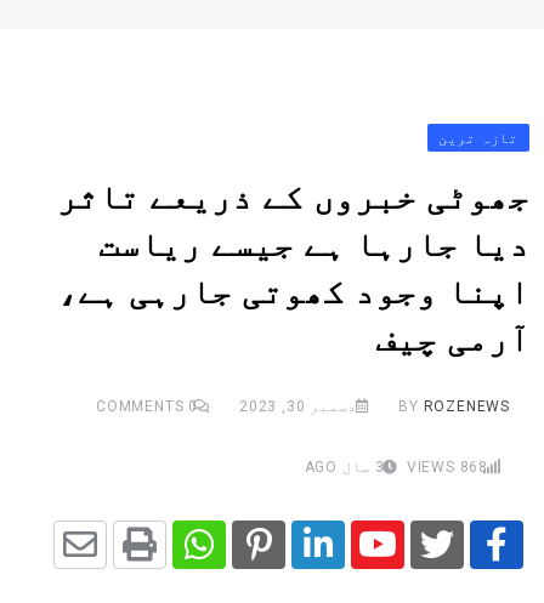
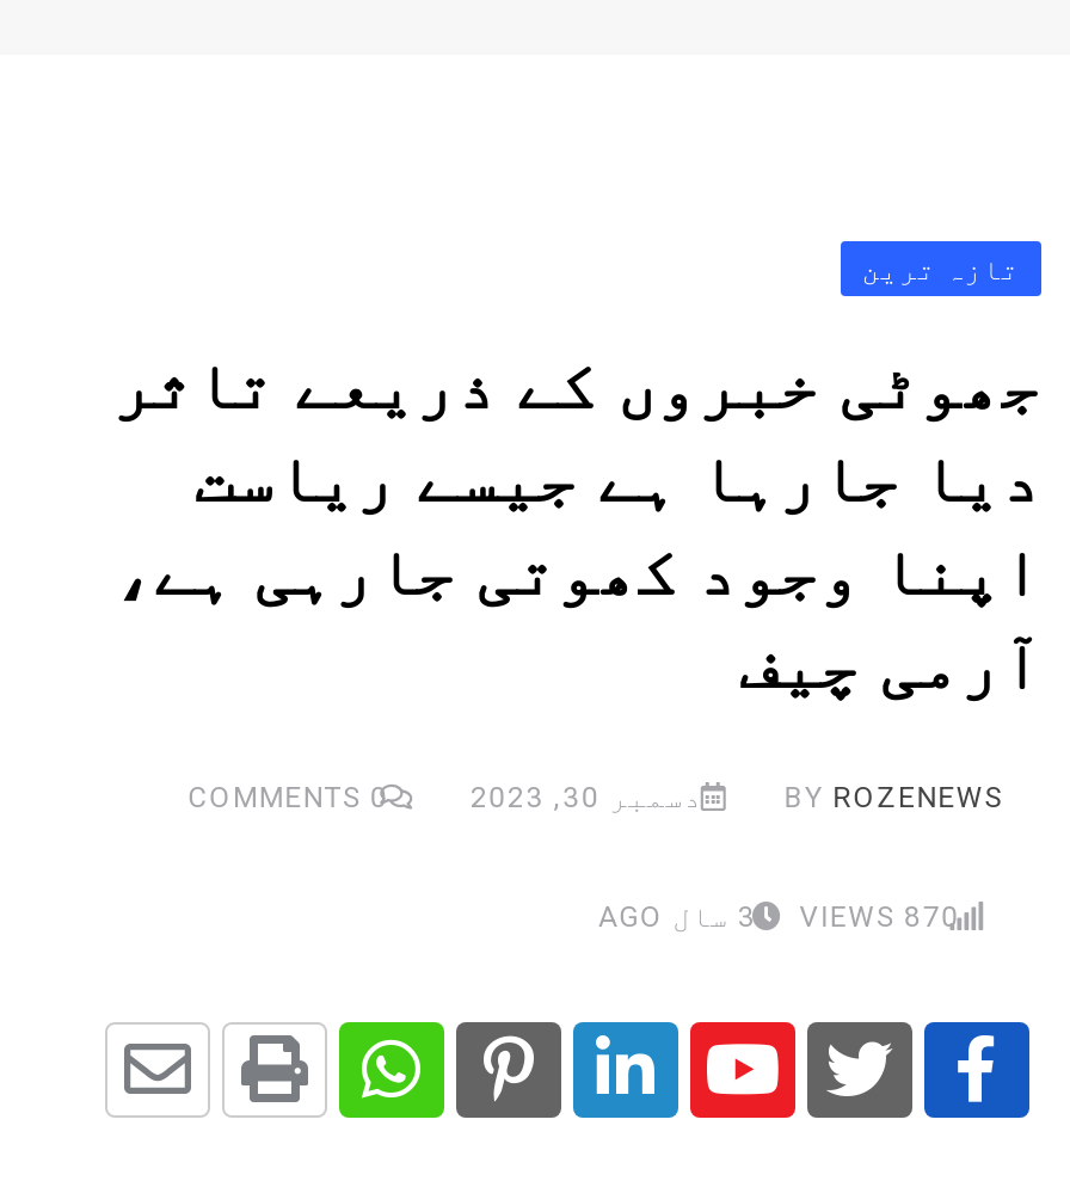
- 868
+ 870
